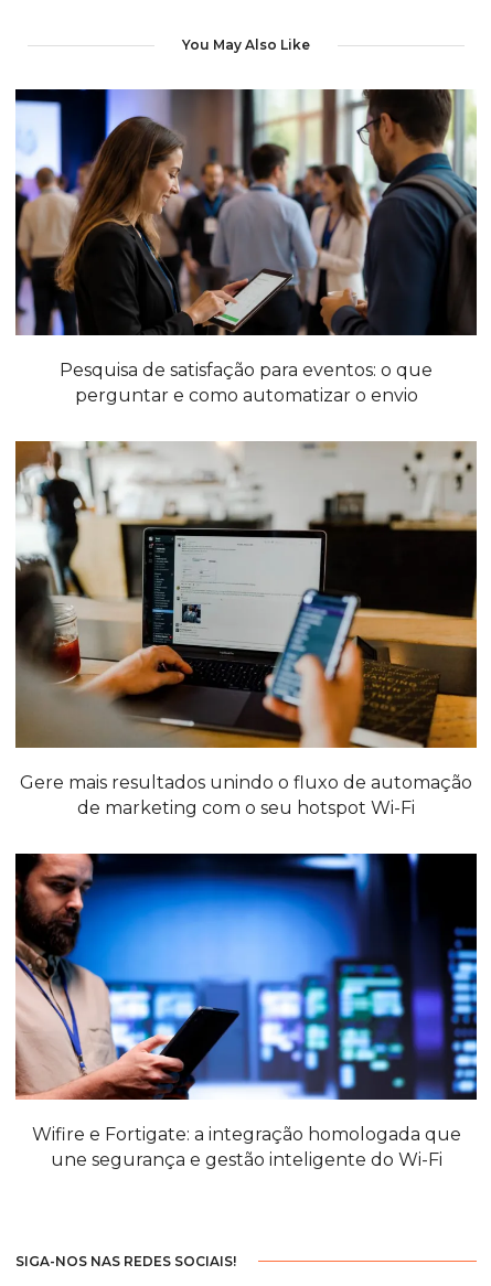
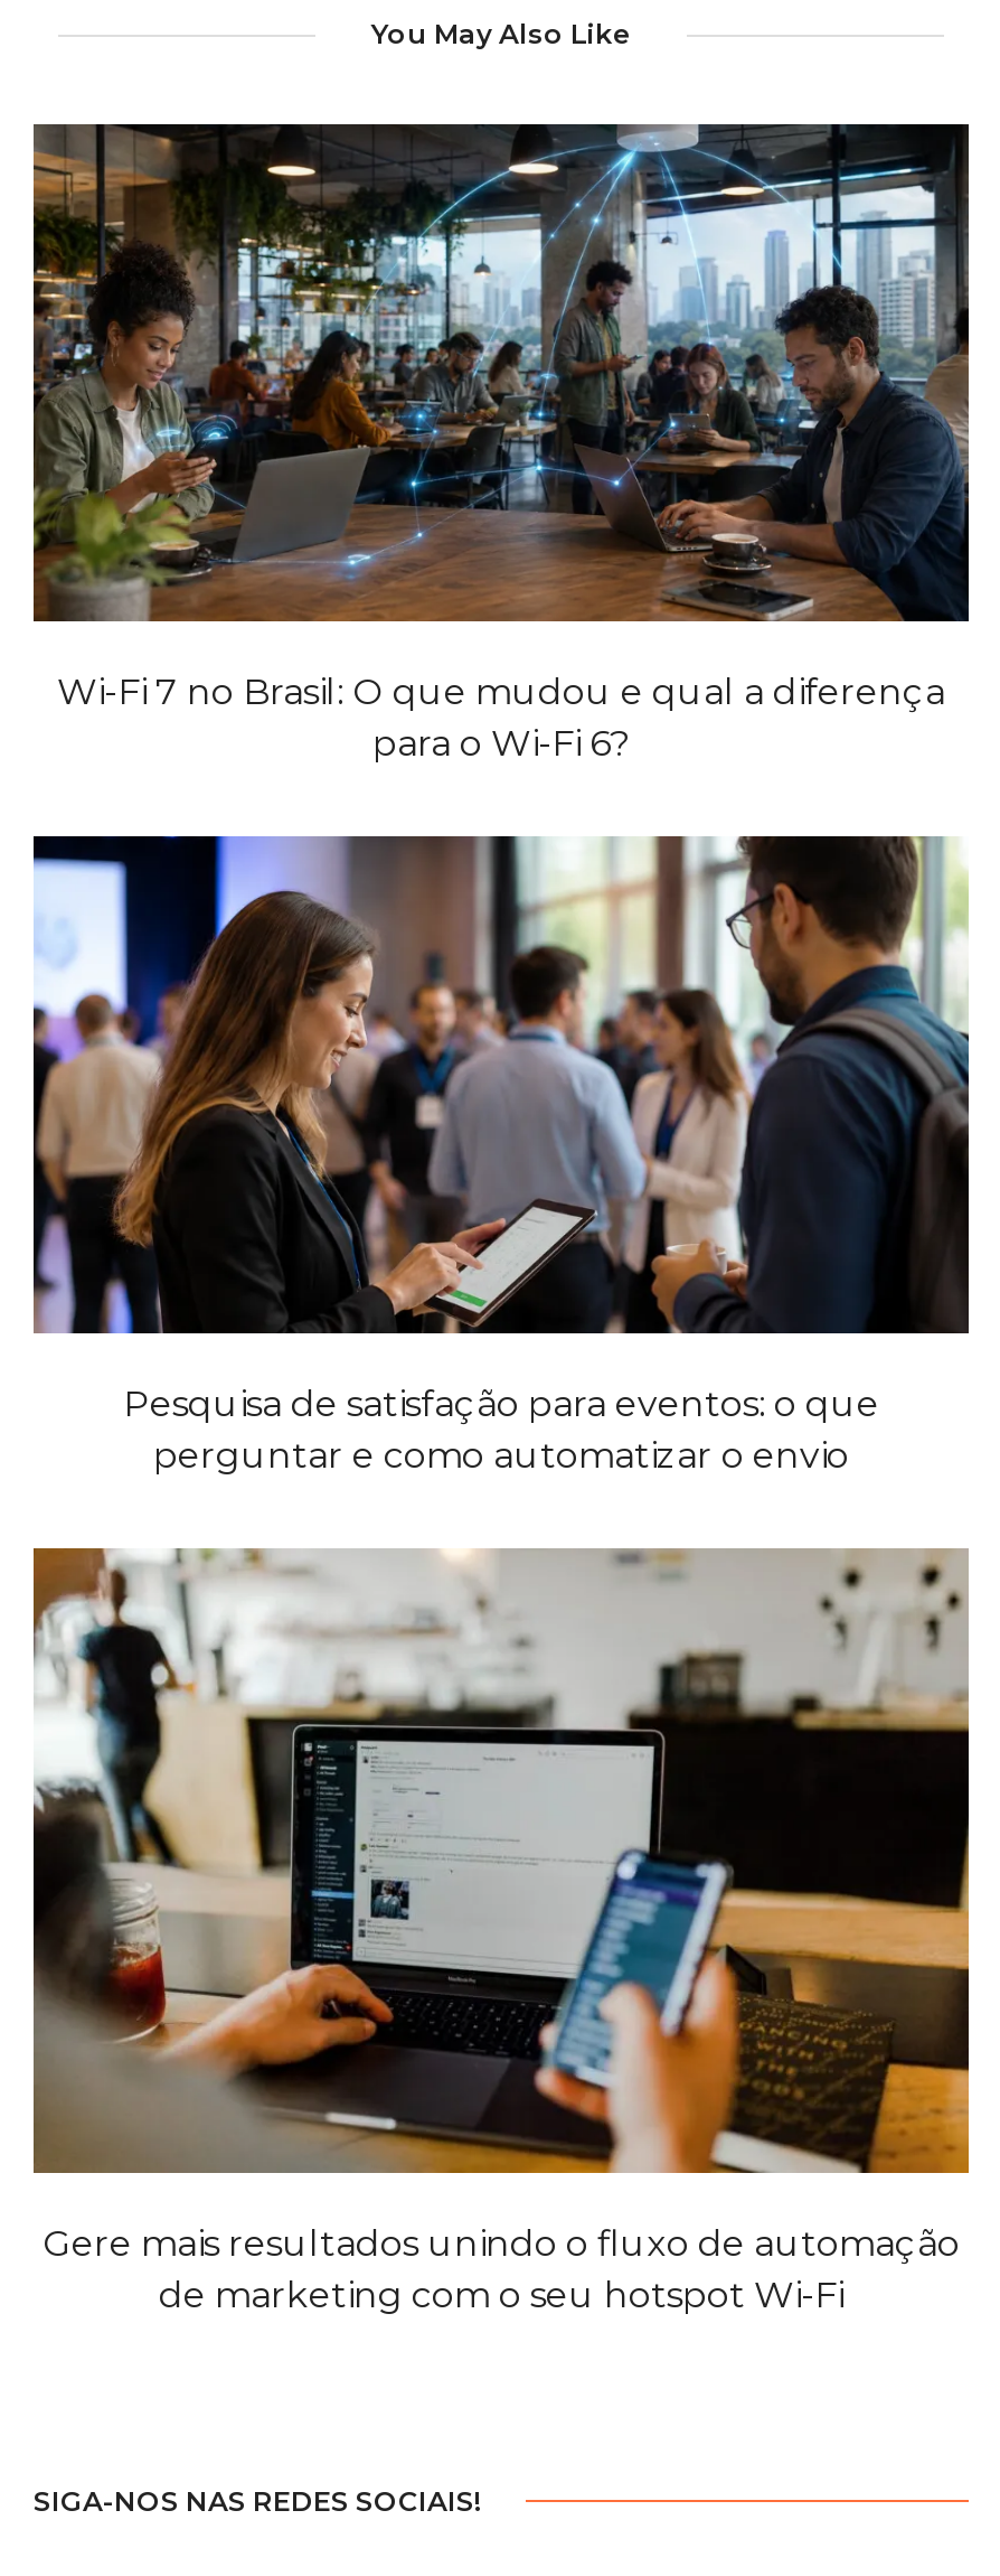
+ [image]
+ Wi-Fi 7 no Brasil: O que mudou e qual a diferença
+ para o Wi-Fi 6?

moved down: [image] | Pesquisa de satisfação para eventos: o que | perguntar e como automatizar o envio | Gere mais resultados unindo o fluxo de automação | de marketing com o seu hotspot Wi-Fi

- [image]
- Wifire e Fortigate: a integração homologada que
- une segurança e gestão inteligente do Wi-Fi
